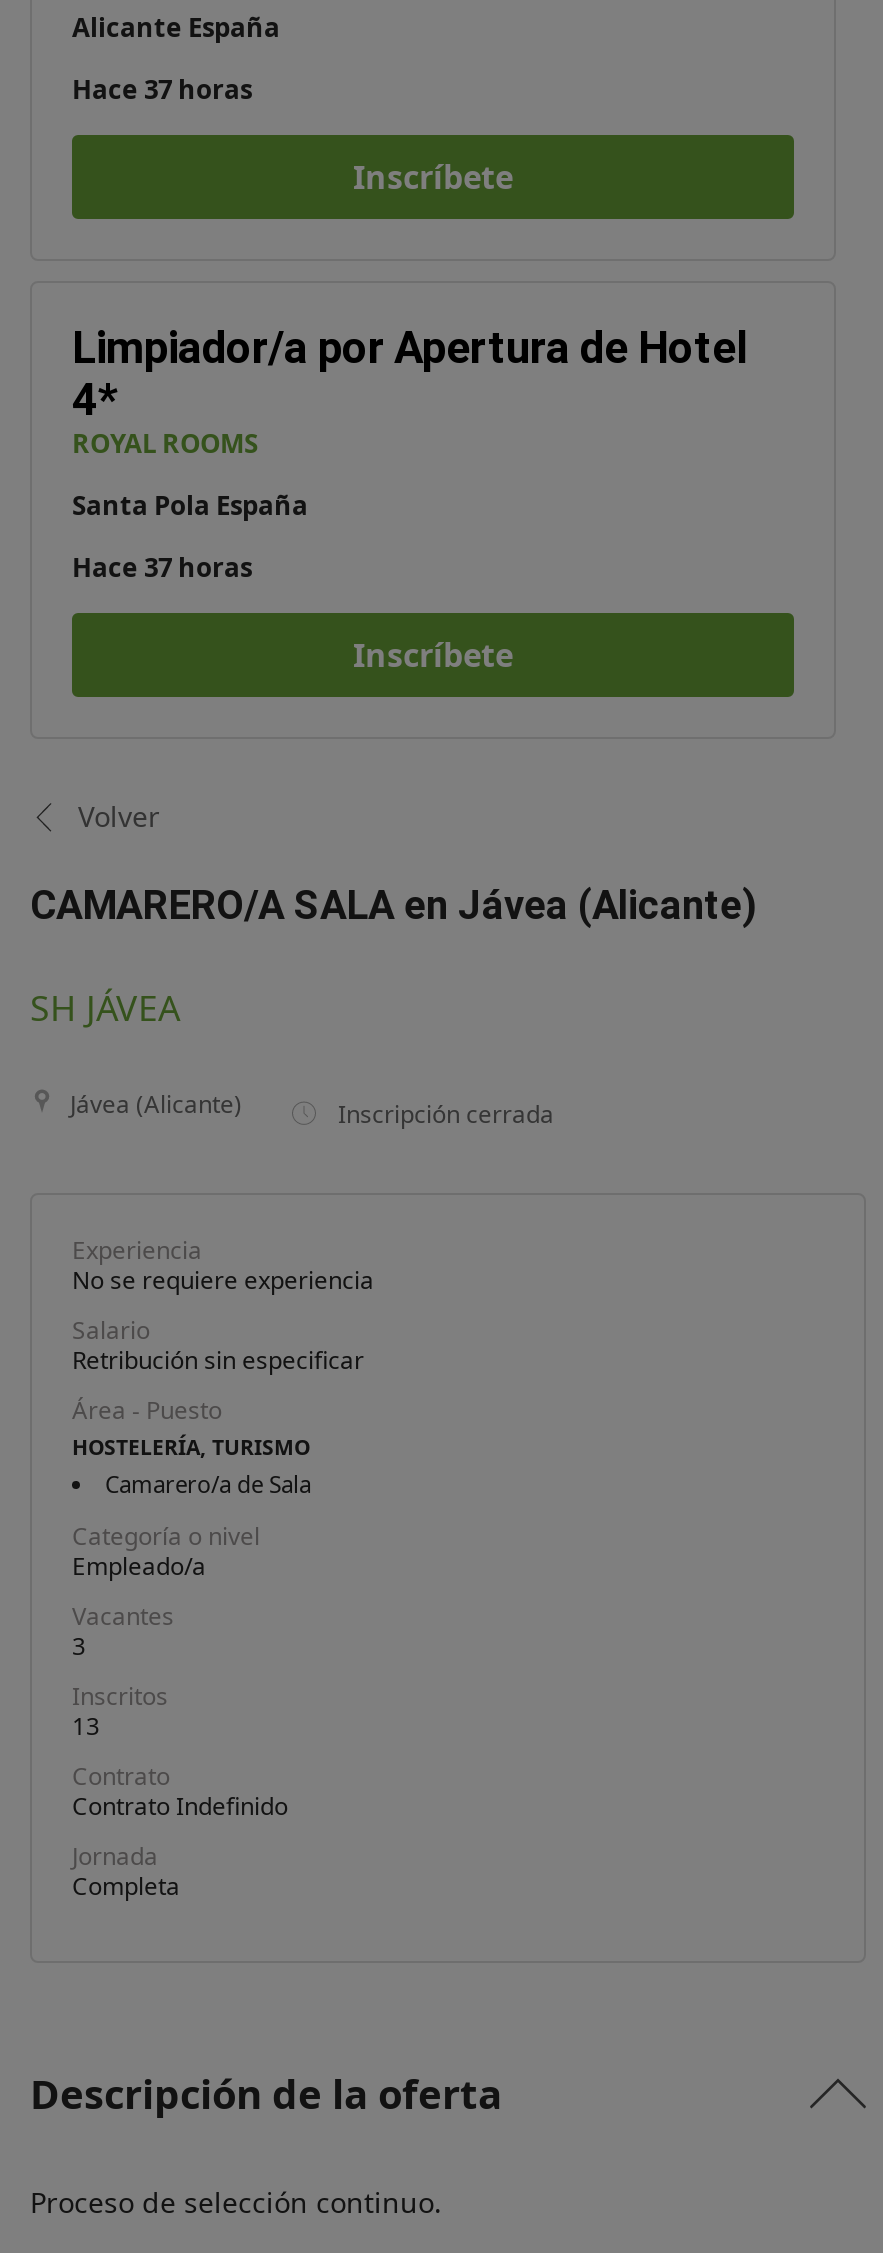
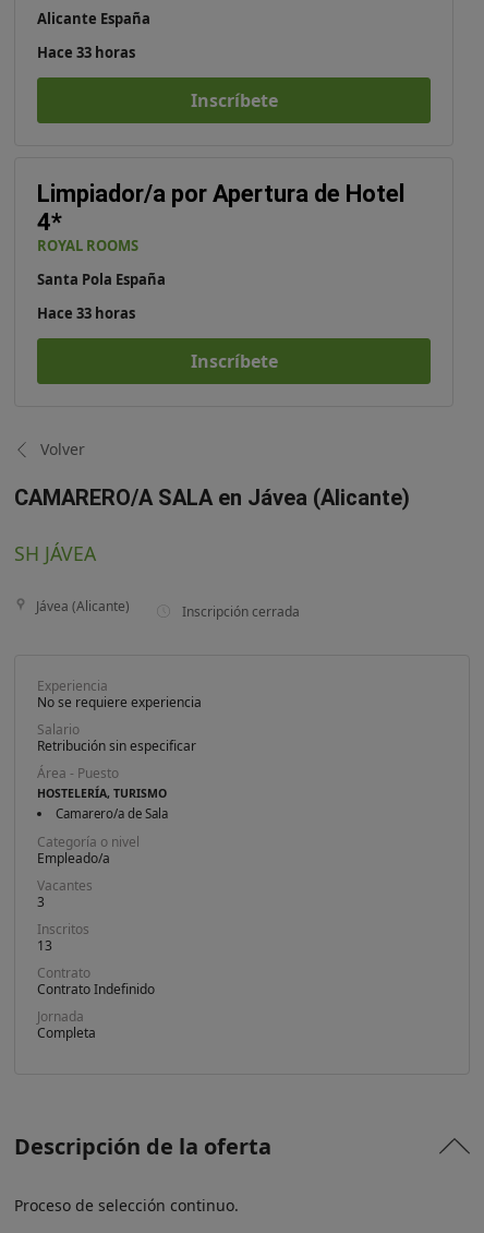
- Hace 37 horas
+ Hace 33 horas

- Hace 37 horas
+ Hace 33 horas
